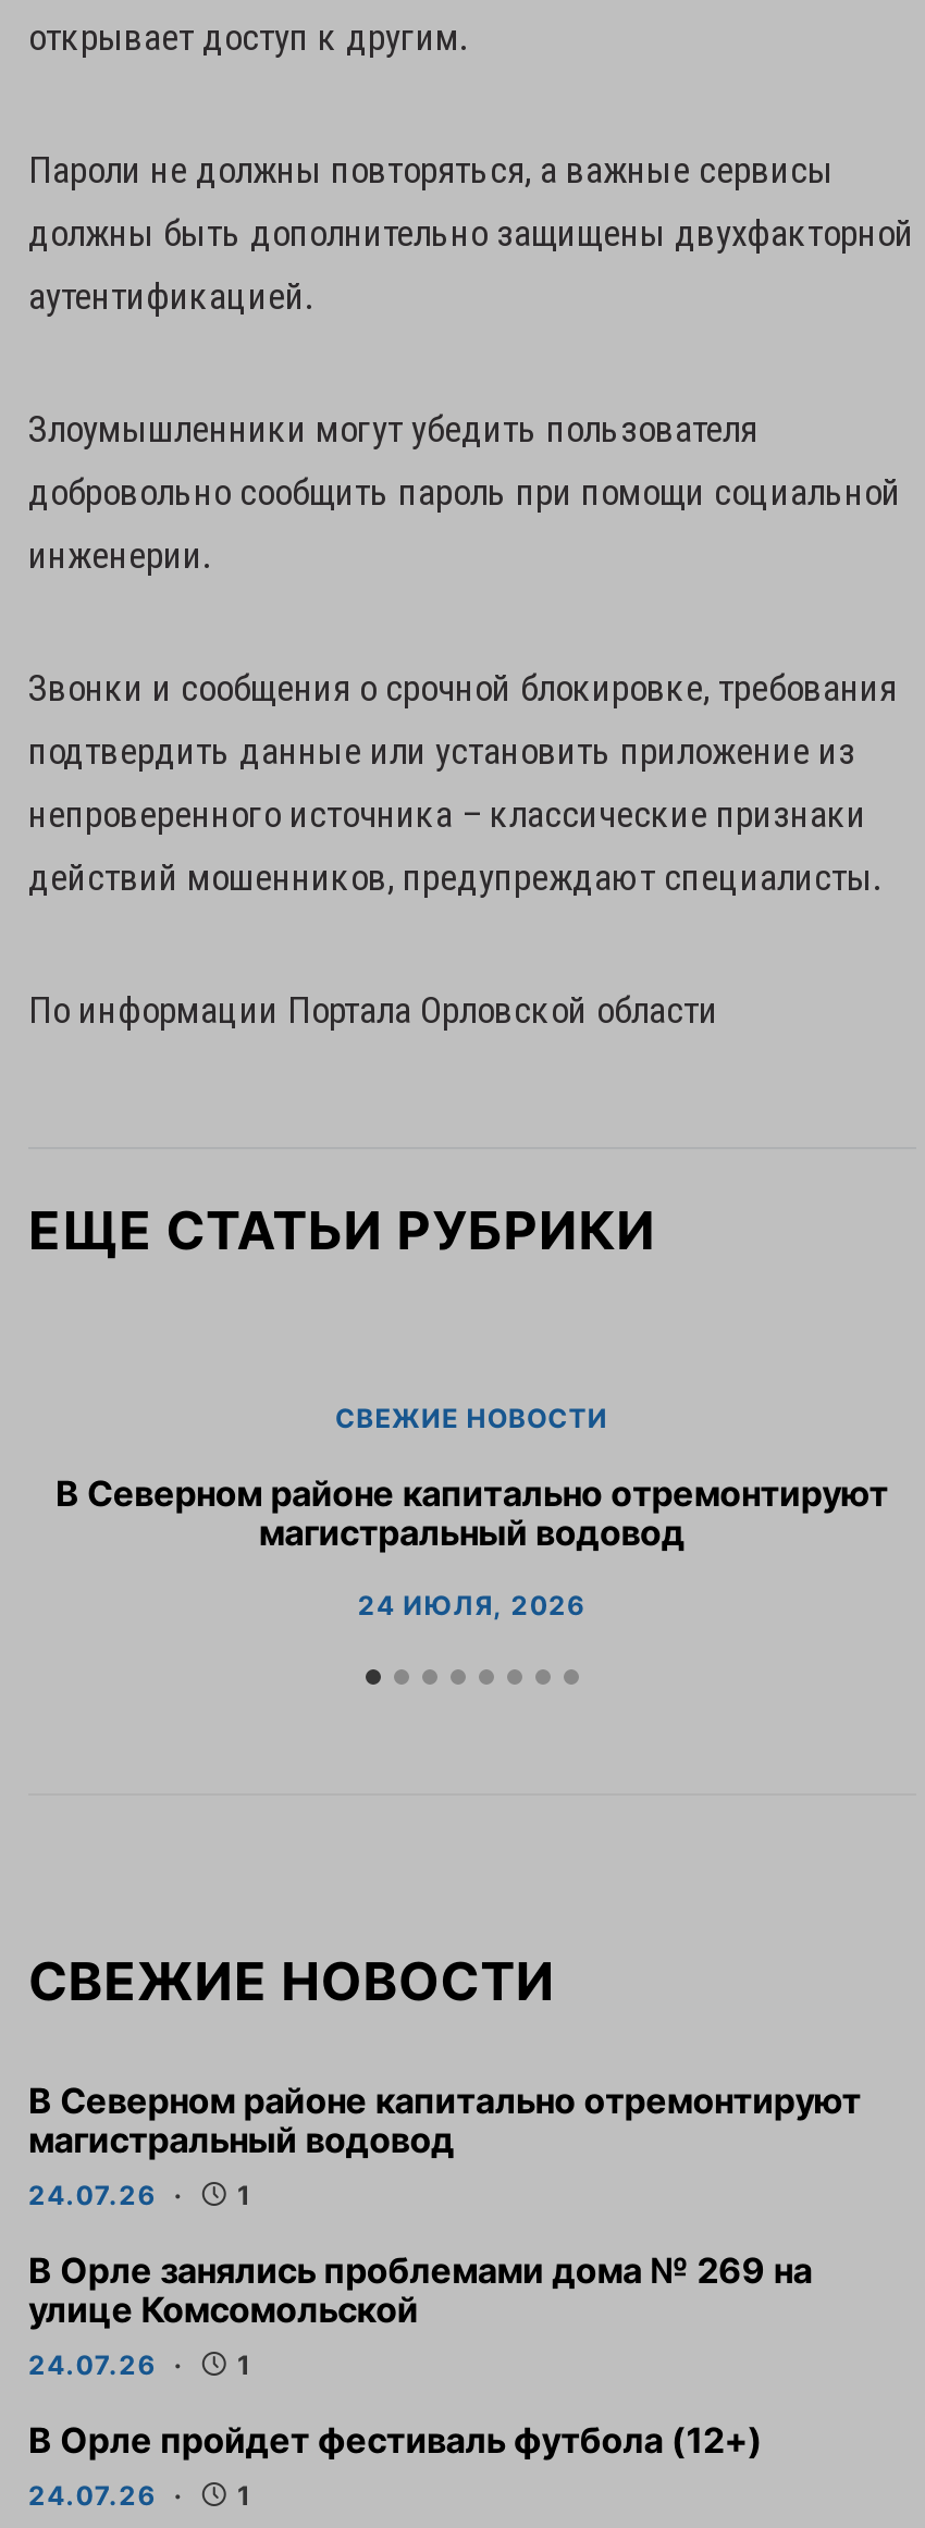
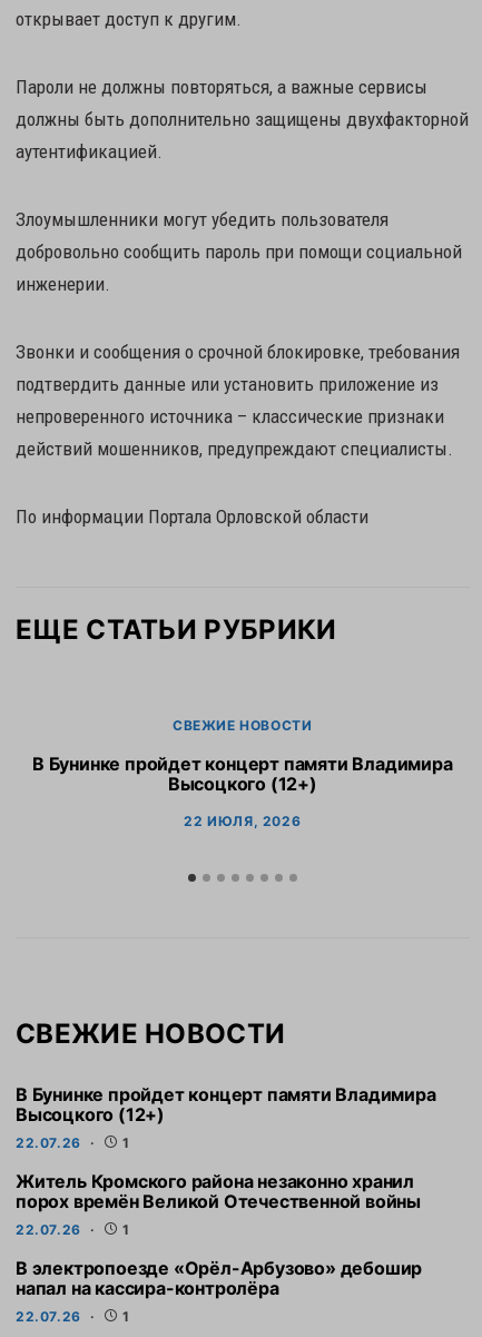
- В Северном районе капитально отремонтируют
- магистральный водовод
+ В Бунинке пройдет концерт памяти Владимира
+ Высоцкого (12+)

- 24 ИЮЛЯ, 2026
+ 22 ИЮЛЯ, 2026

- В Северном районе капитально отремонтируют
- магистральный водовод
- 24.07.26
+ В Бунинке пройдет концерт памяти Владимира
+ Высоцкого (12+)
+ 22.07.26

- В Орле занялись проблемами дома № 269 на
- улице Комсомольской
- 24.07.26
+ Житель Кромского района незаконно хранил
+ порох времён Великой Отечественной войны
+ 22.07.26

- В Орле пройдет фестиваль футбола (12+)
- 24.07.26
+ В электропоезде «Орёл-Арбузово» дебошир
+ напал на кассира-контролёра
+ 22.07.26
